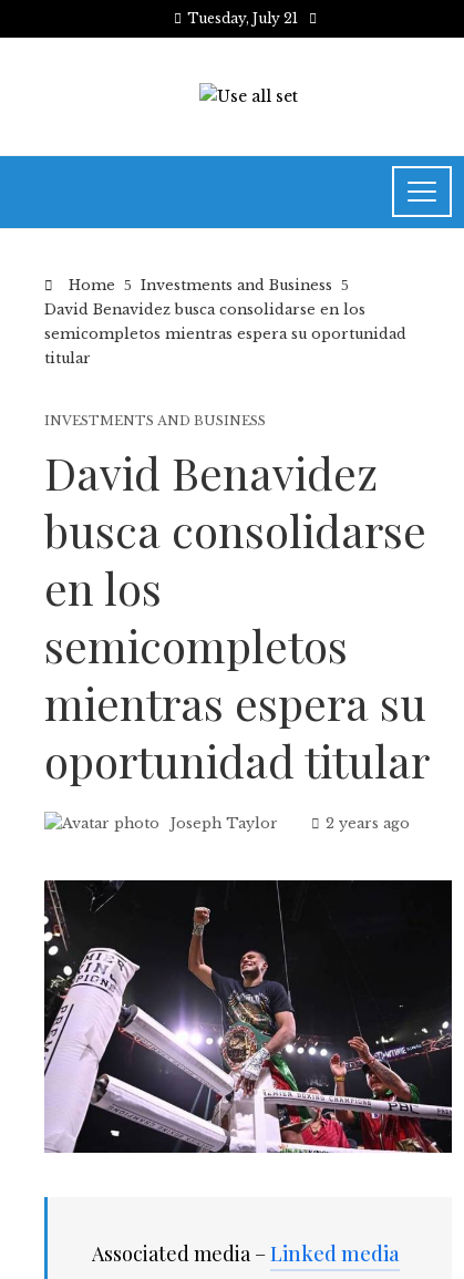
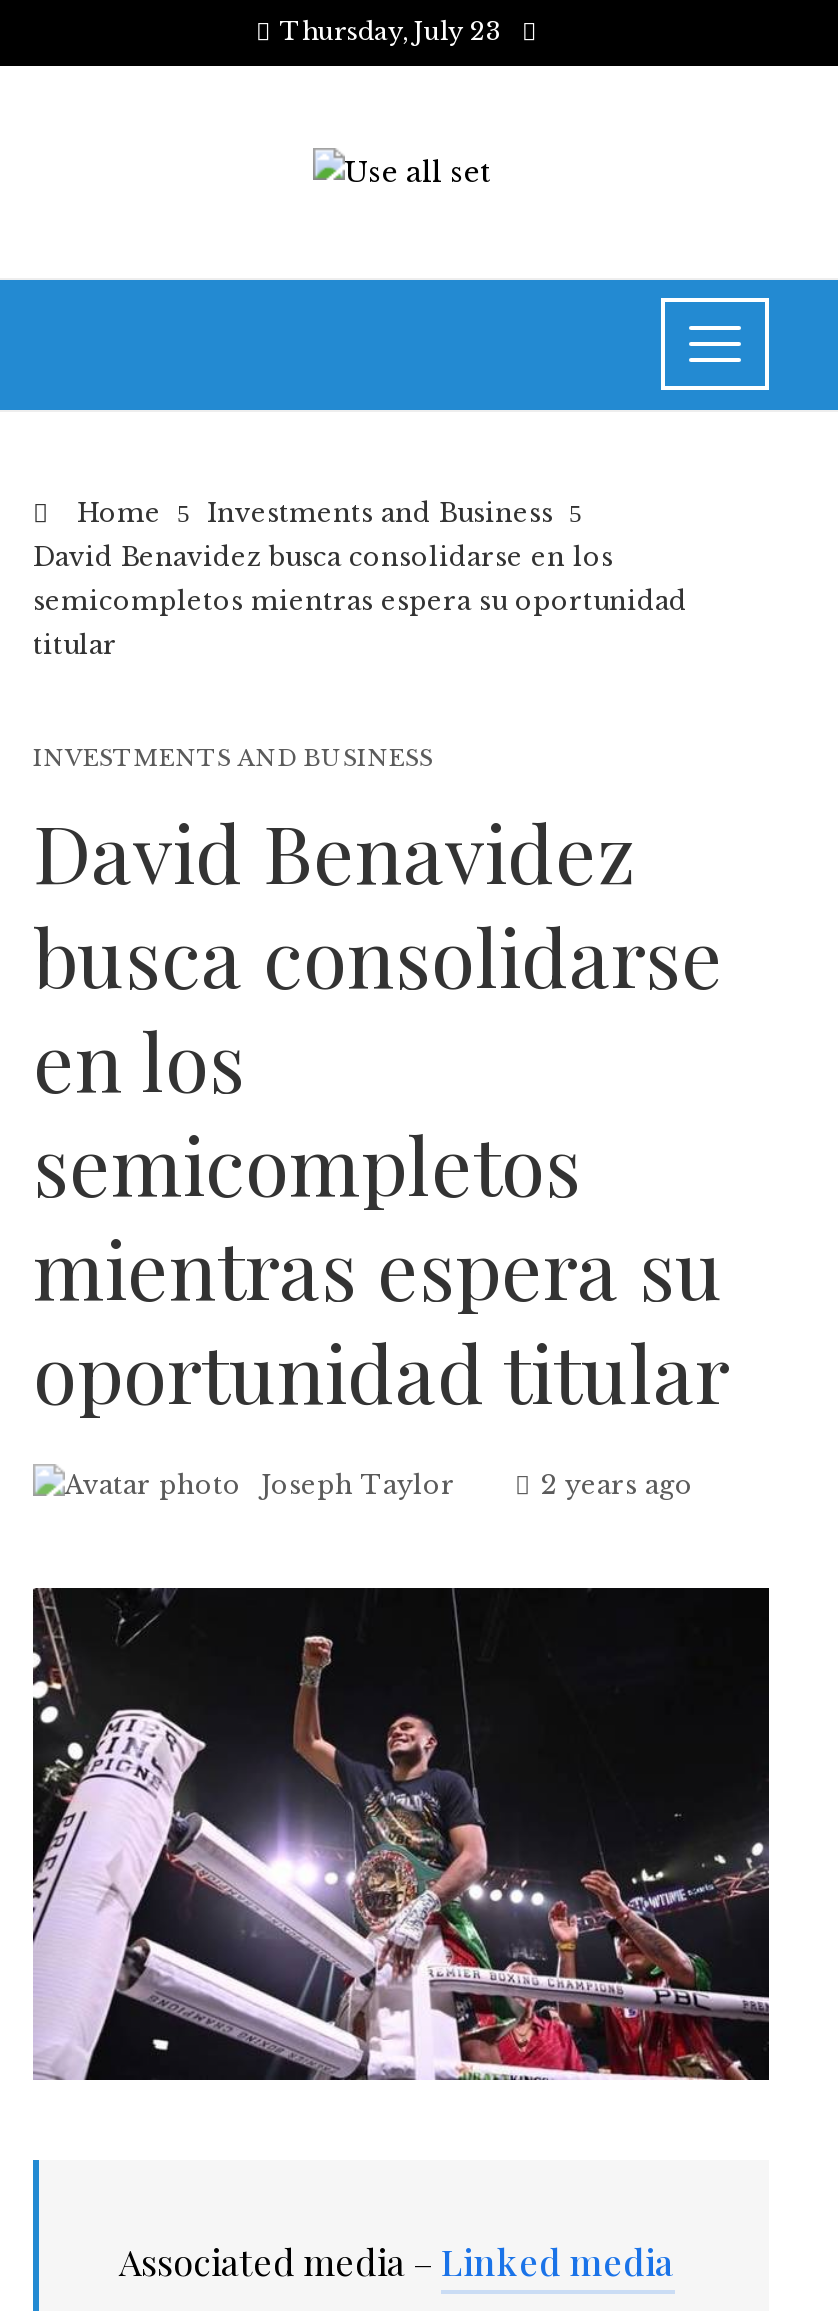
- Tuesday, July 21
+ Thursday, July 23
